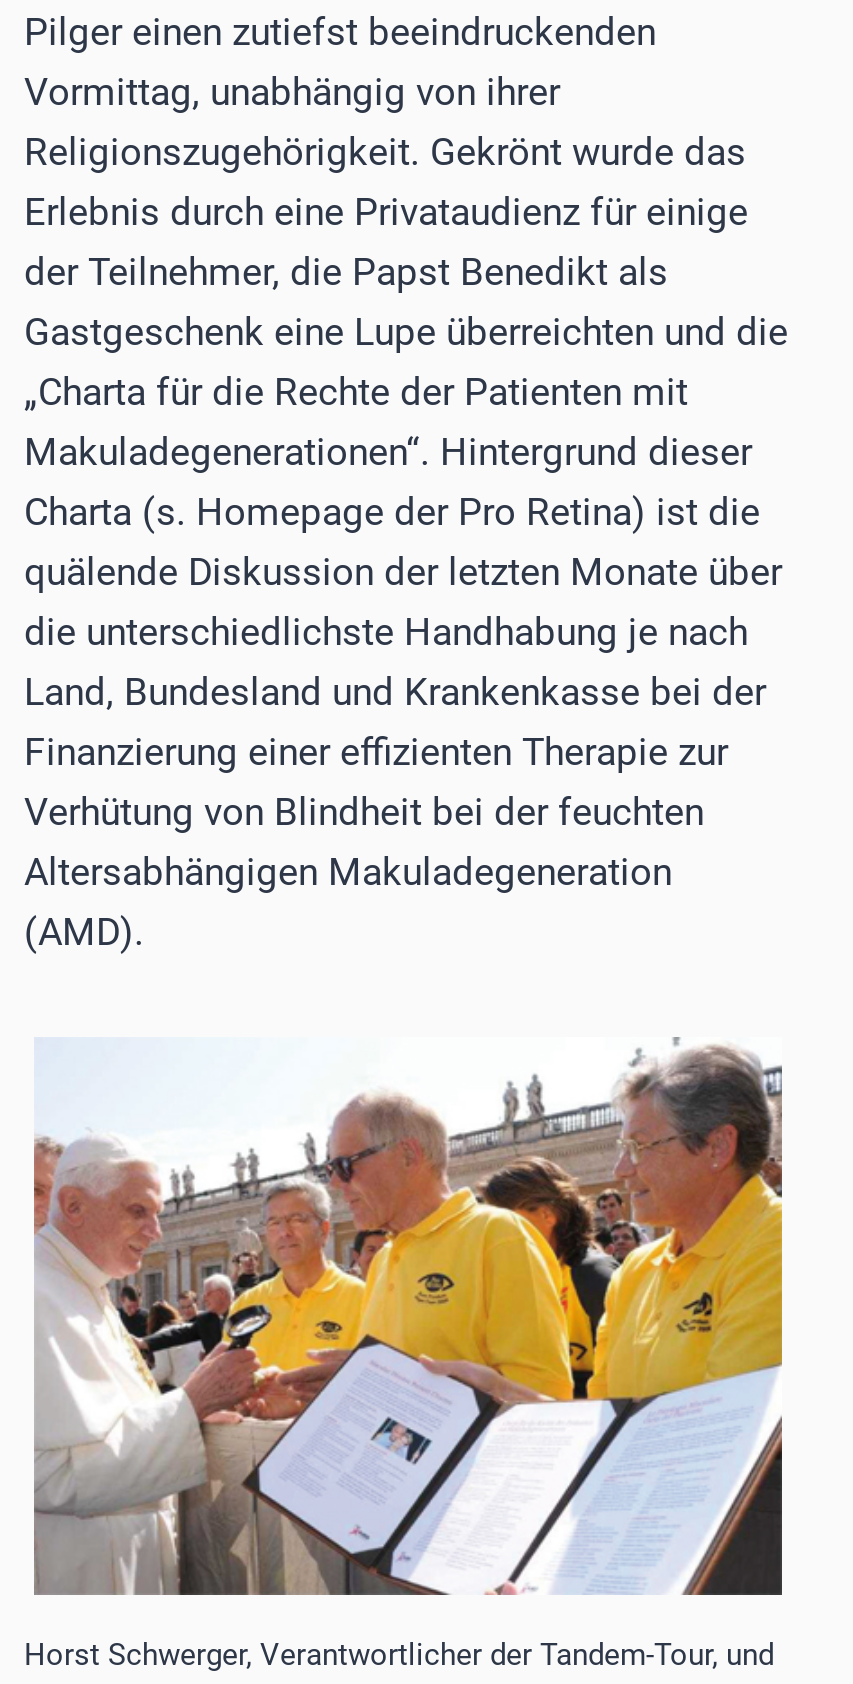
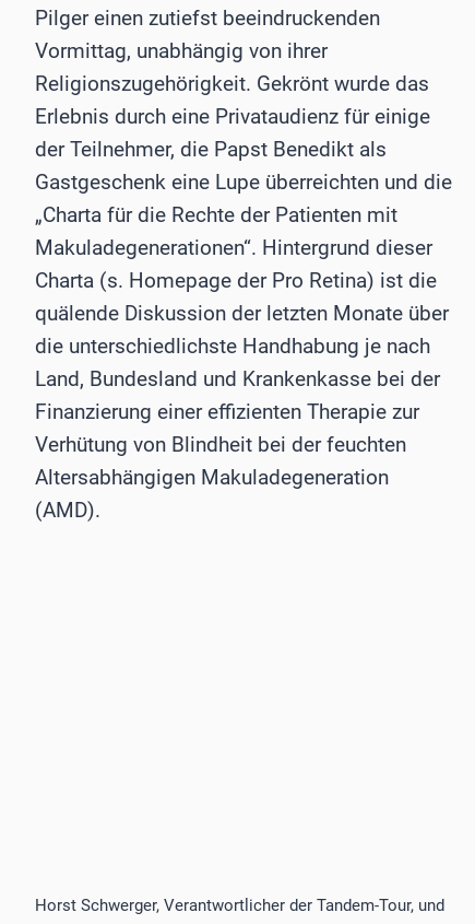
- [image]
